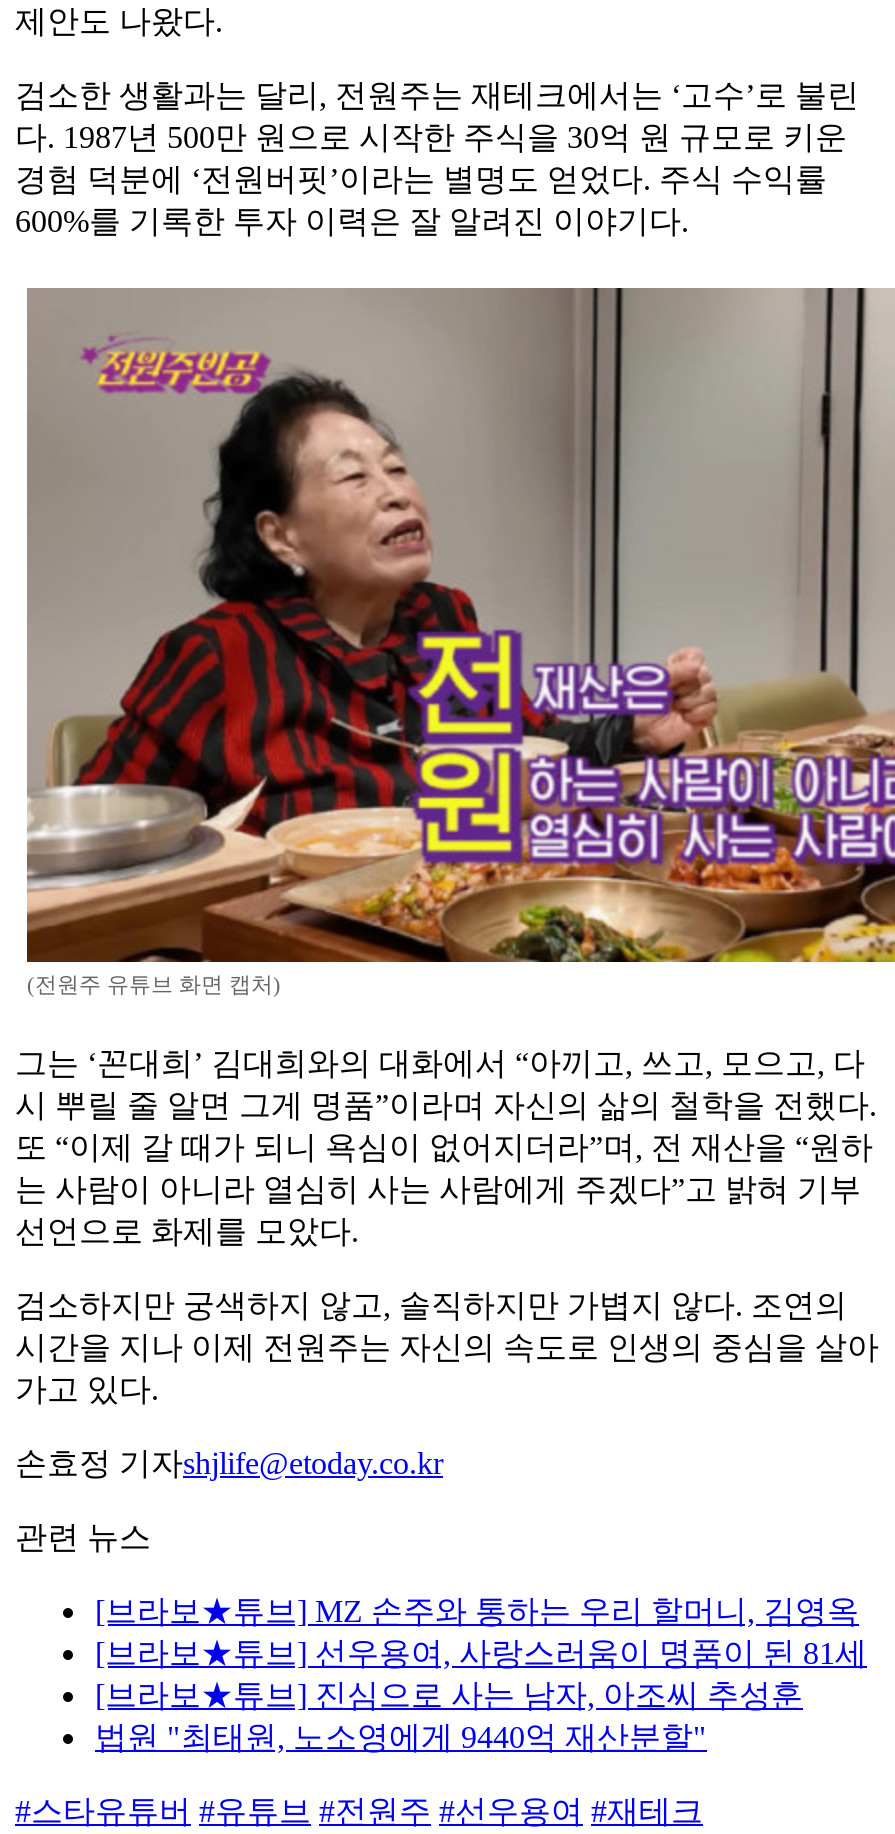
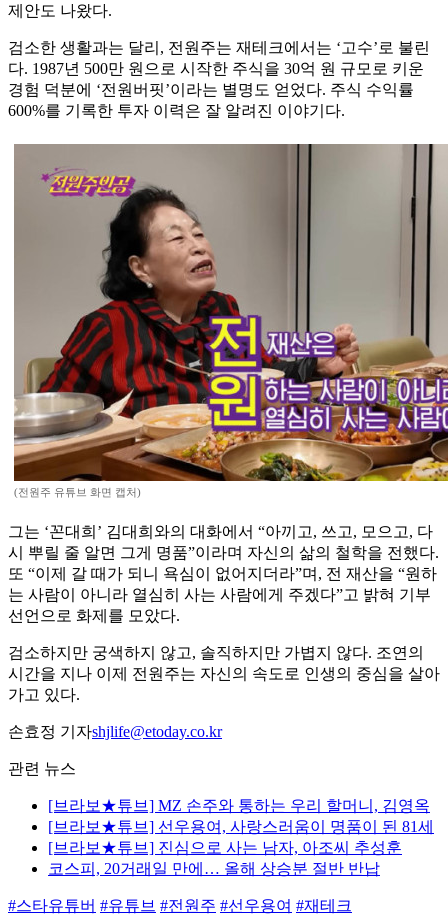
- 법원 "최태원, 노소영에게 9440억 재산분할"
+ 코스피, 20거래일 만에… 올해 상승분 절반 반납
